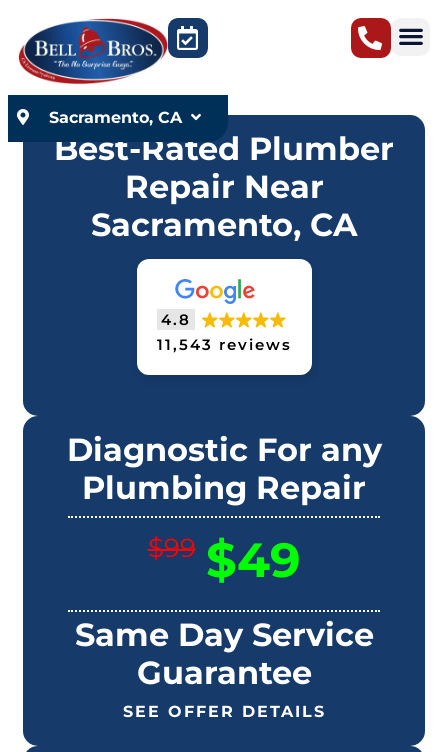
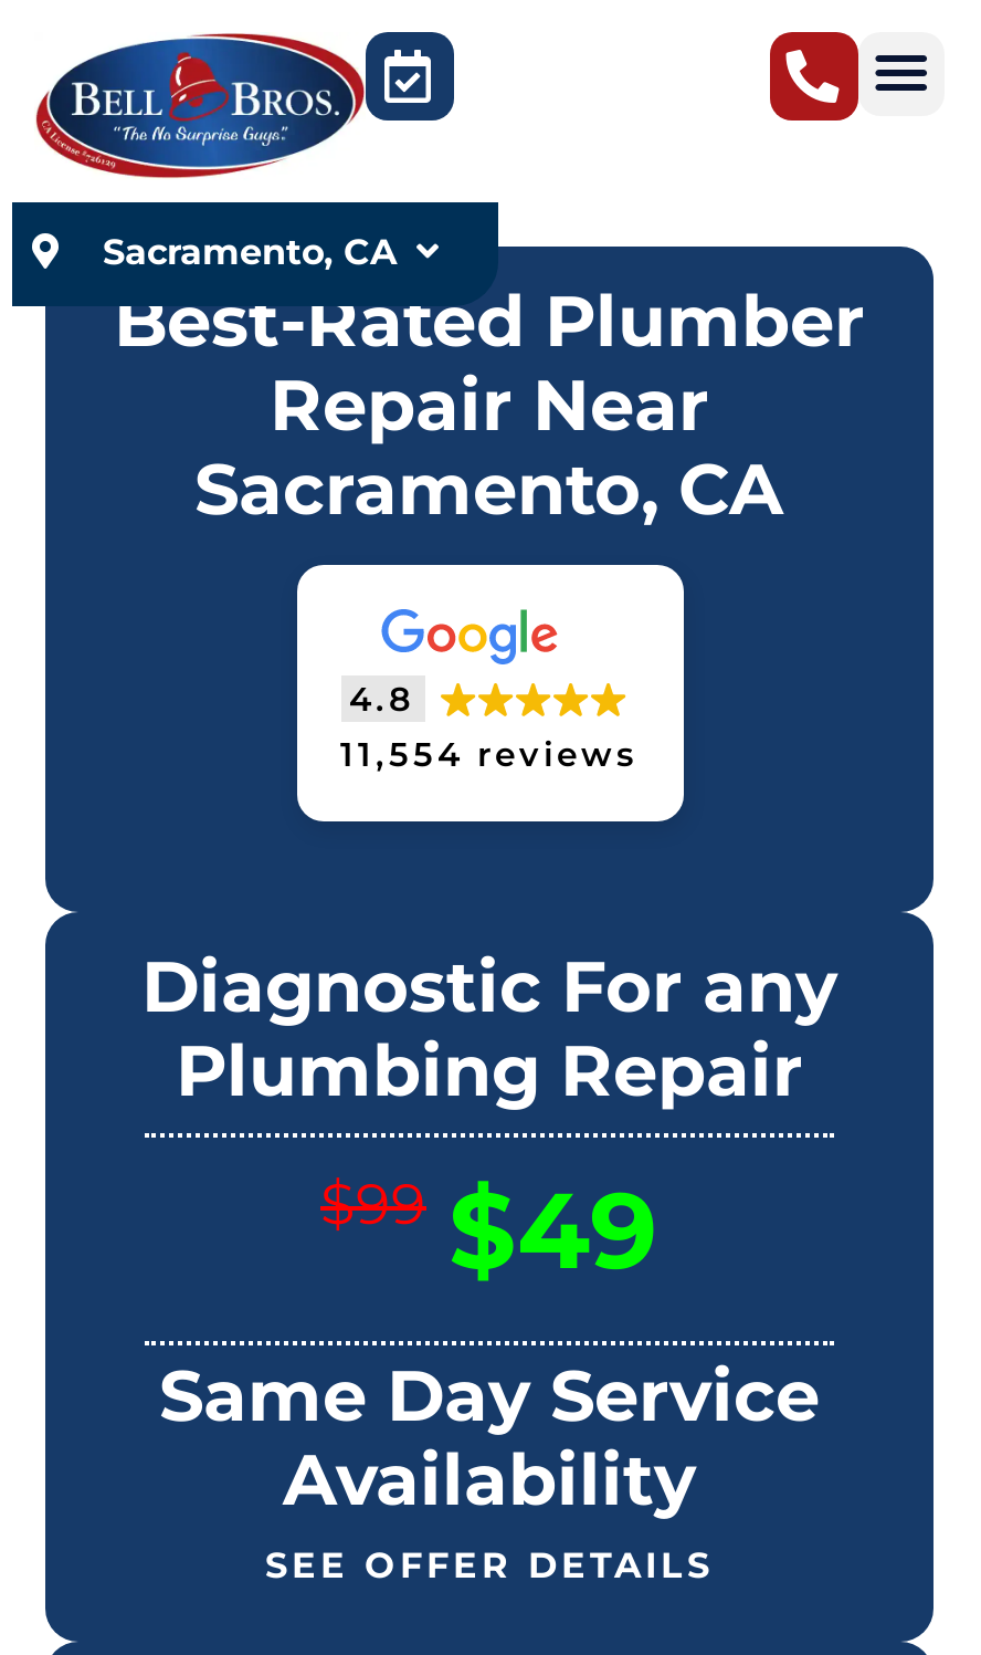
- 11,543 reviews
+ 11,554 reviews

- Guarantee
+ Availability
